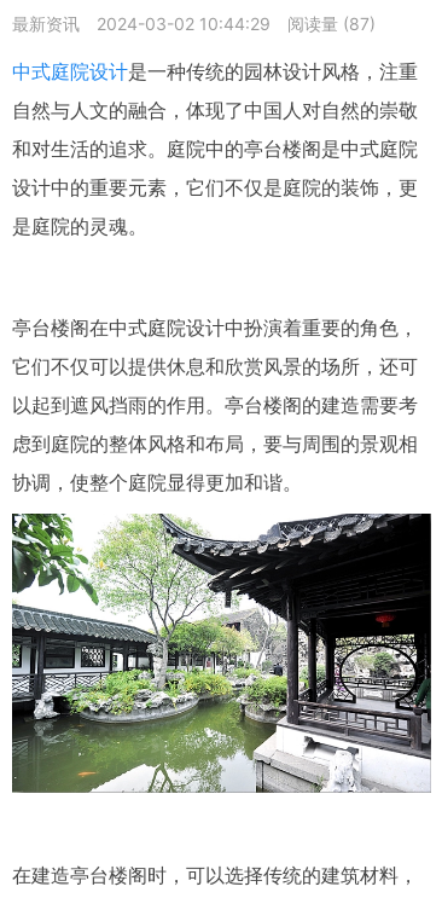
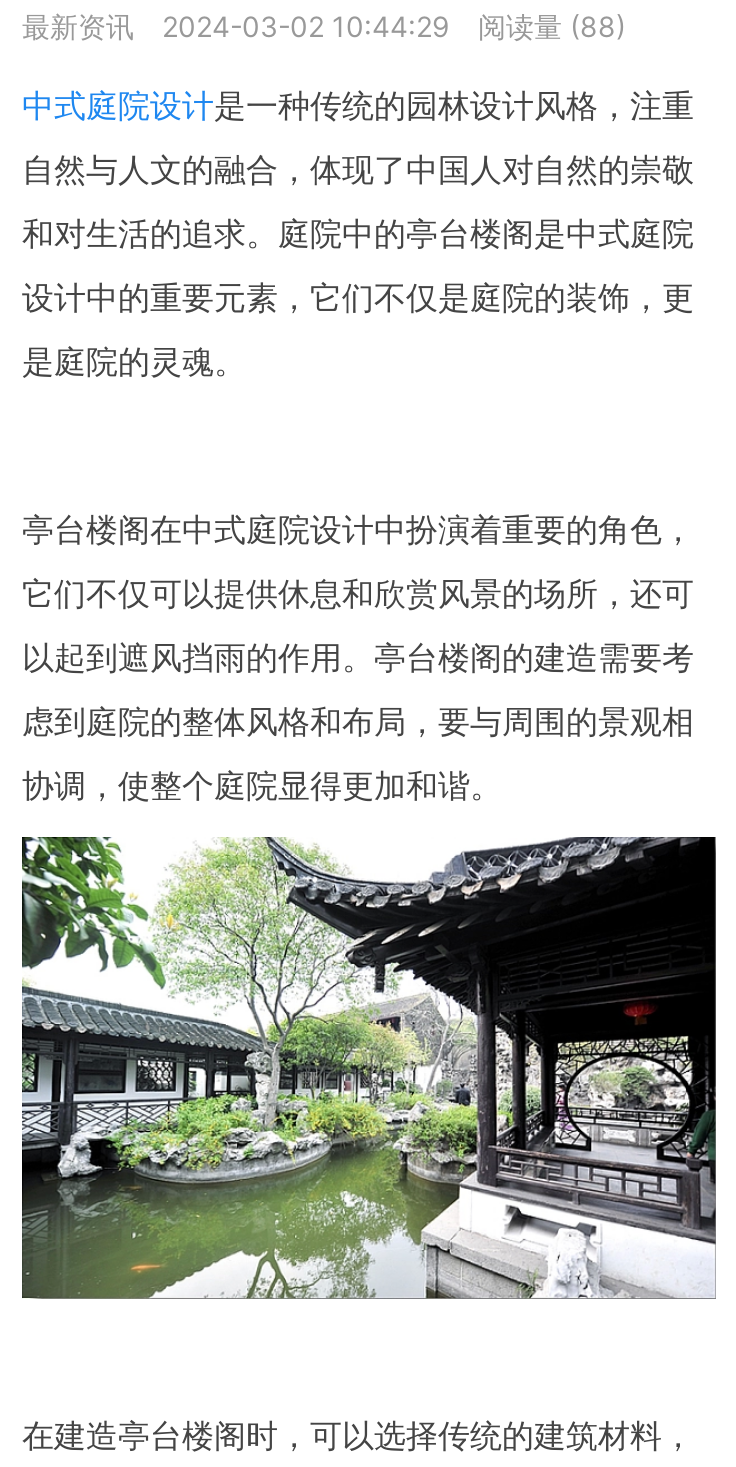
- 最新资讯 2024-03-02 10:44:29 阅读量 (87)
+ 最新资讯 2024-03-02 10:44:29 阅读量 (88)
